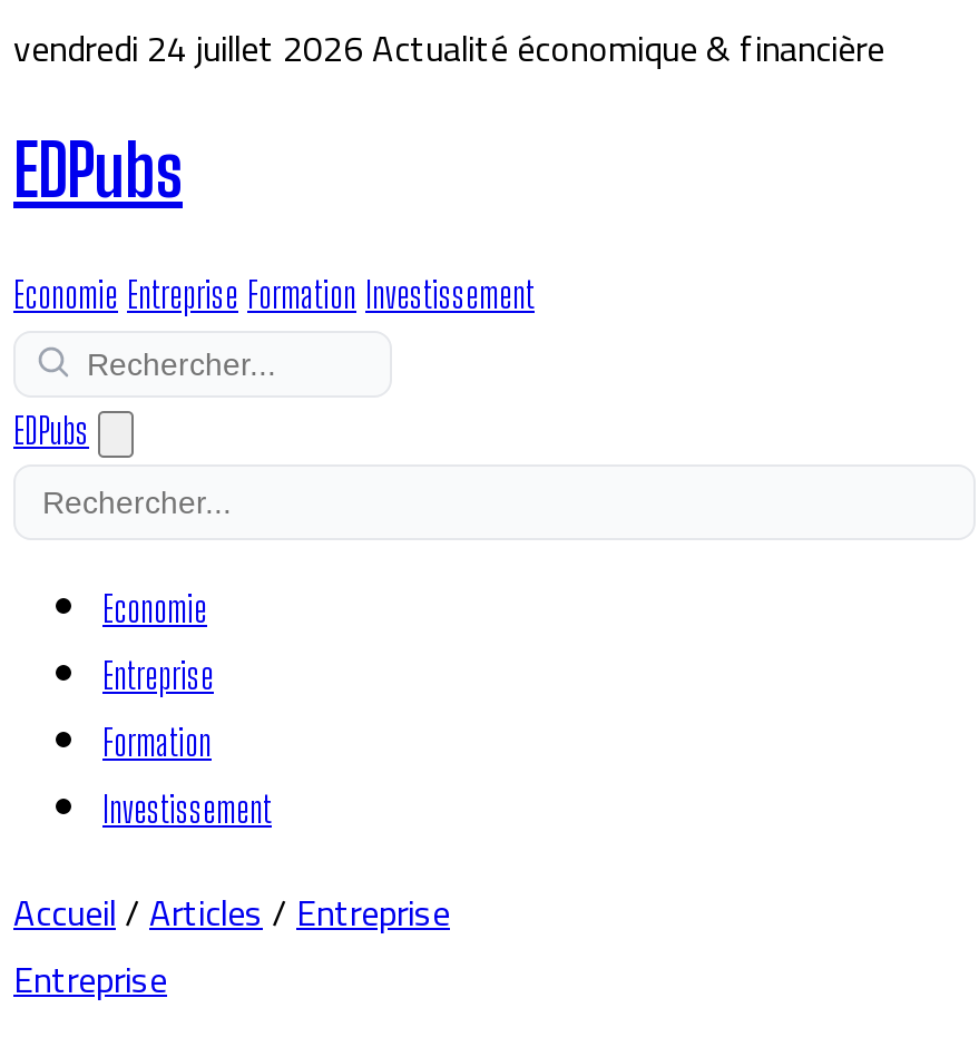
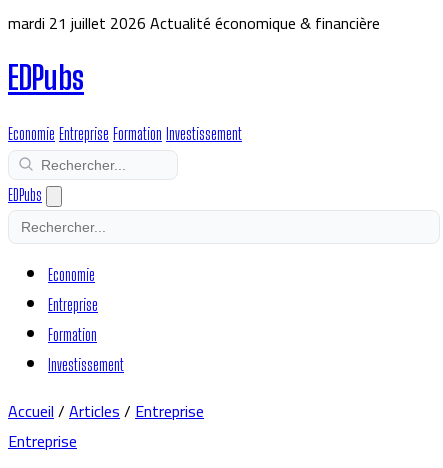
- vendredi 24 juillet 2026 Actualité économique & financière
+ mardi 21 juillet 2026 Actualité économique & financière
